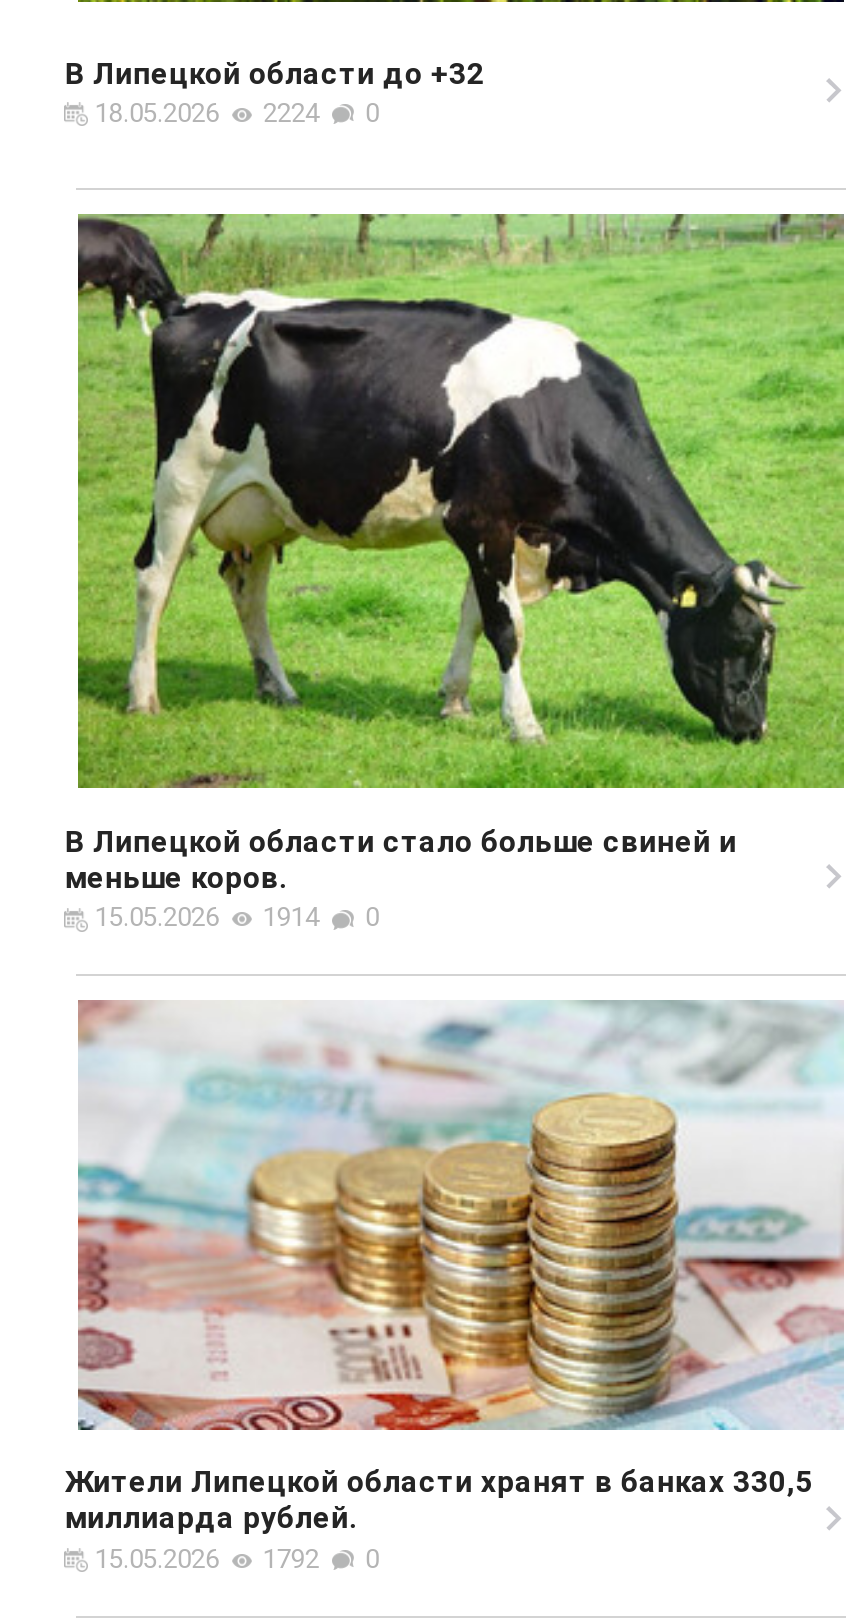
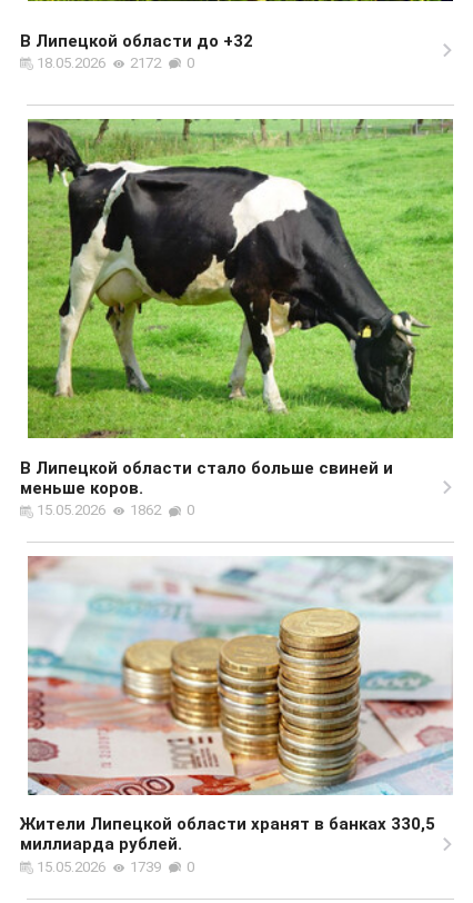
- 18.05.2026 2224 0
+ 18.05.2026 2172 0

- 15.05.2026 1914 0
+ 15.05.2026 1862 0

- 15.05.2026 1792 0
+ 15.05.2026 1739 0
